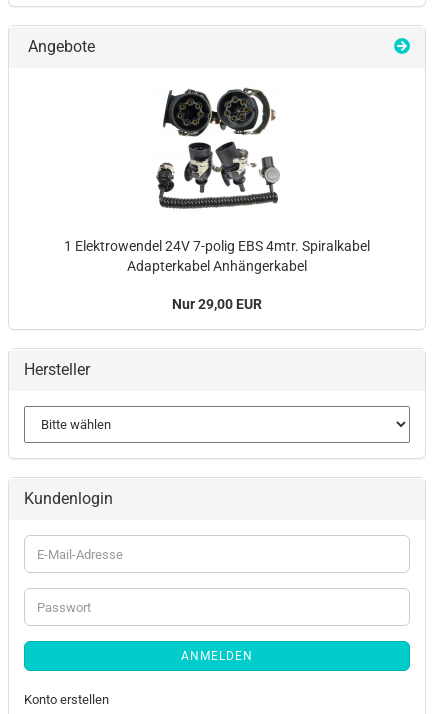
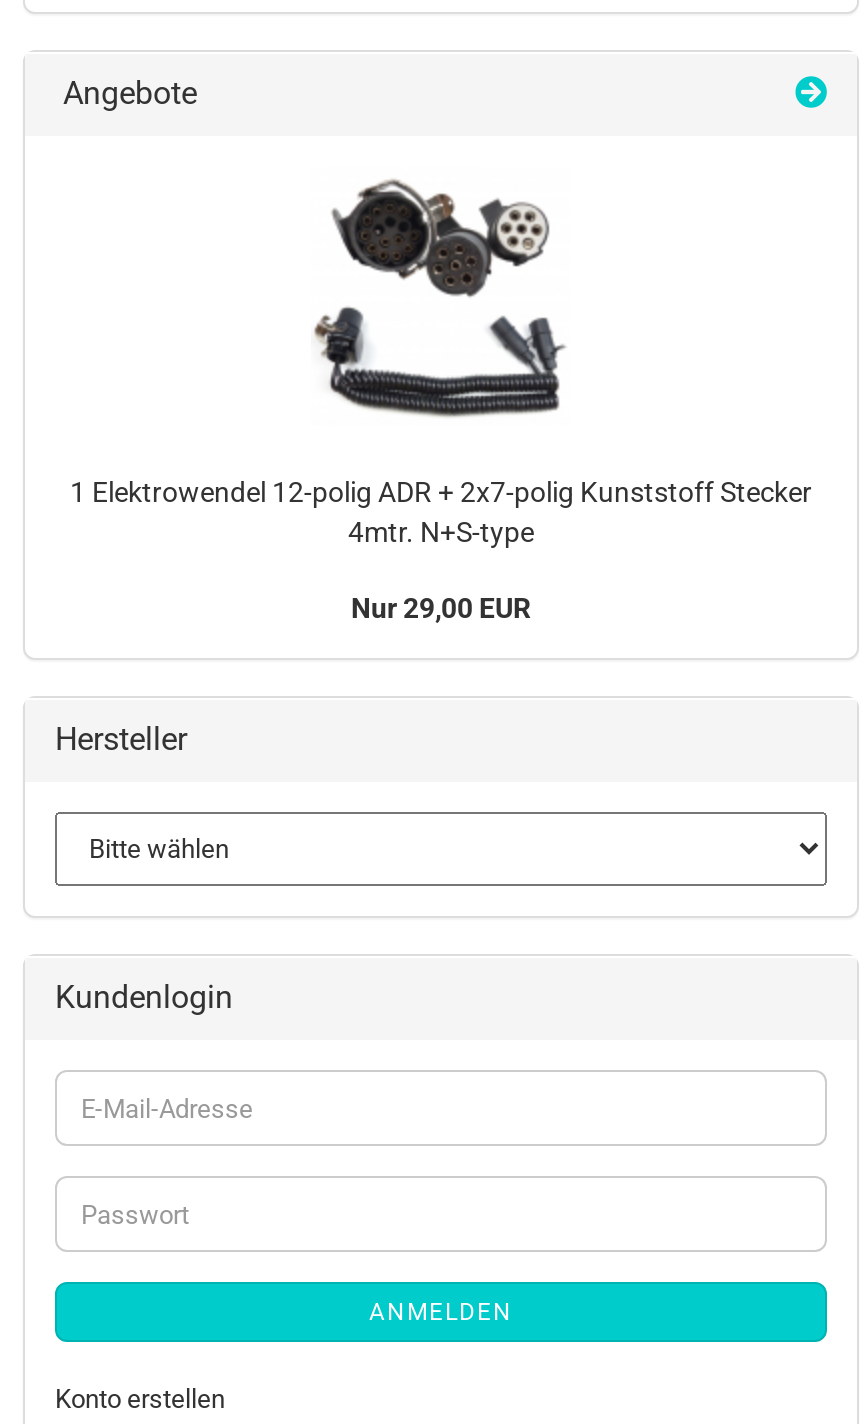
- [image]
- 1 Elektrowendel 24V 7-polig EBS 4mtr. Spiralkabel
- Adapterkabel Anhängerkabel
+ [image]
+ 1 Elektrowendel 12-polig ADR + 2x7-polig Kunststoff Stecker
+ 4mtr. N+S-type
